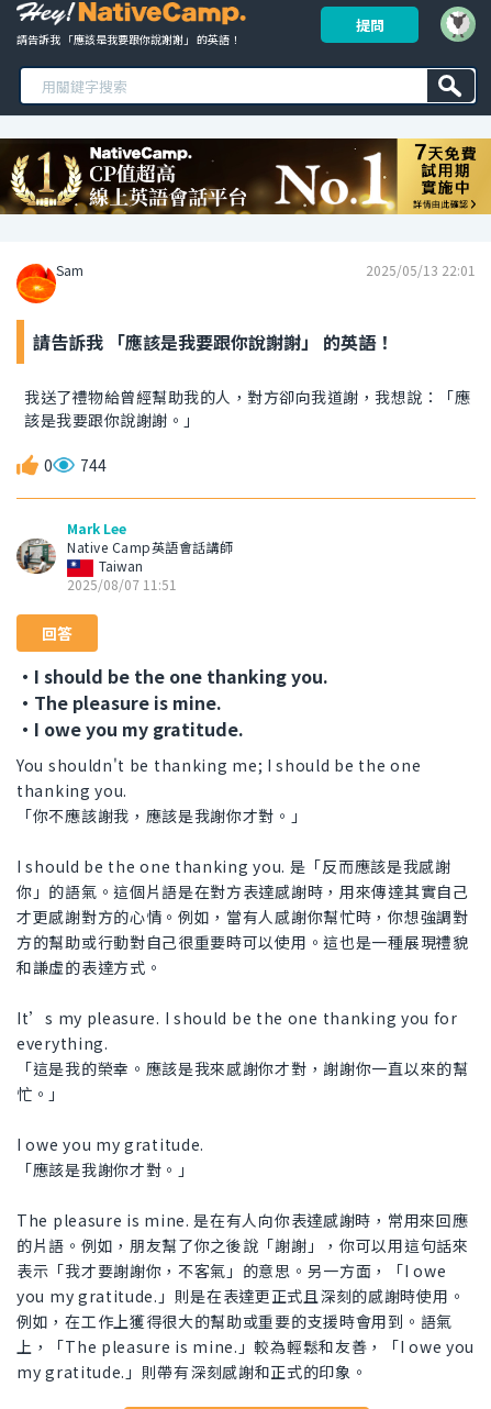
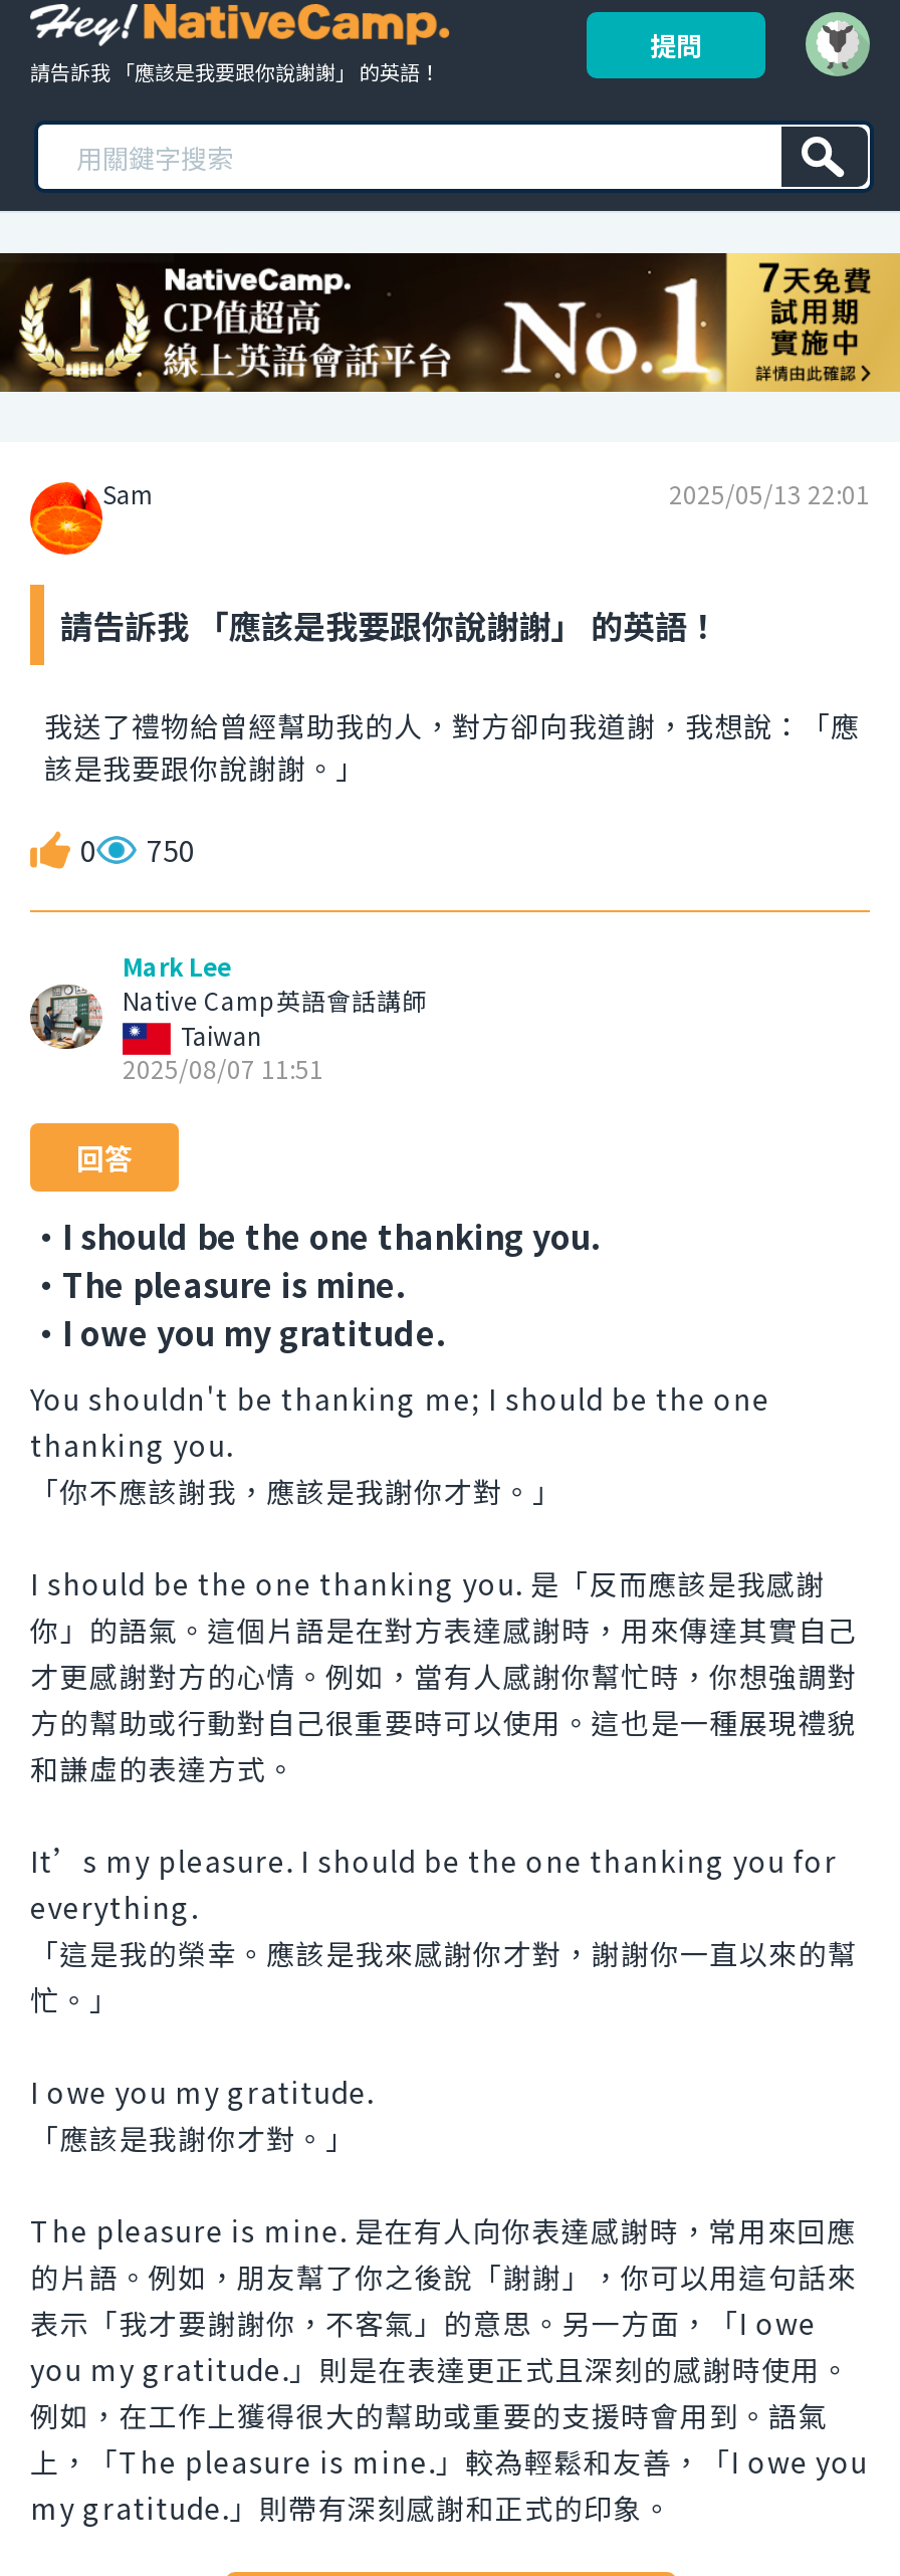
- 0 744
+ 0 750
